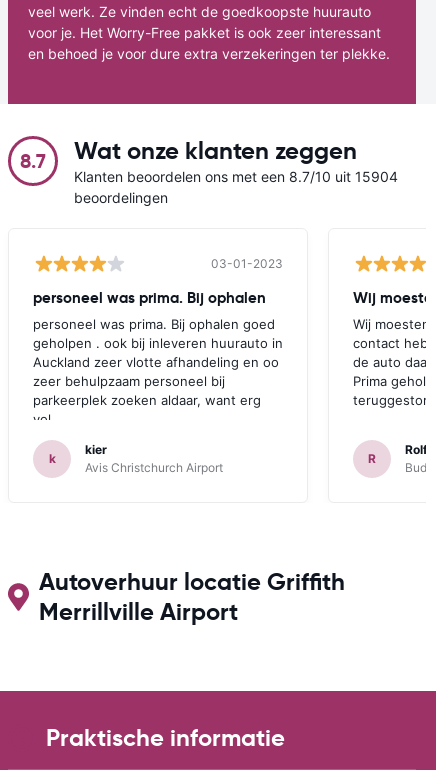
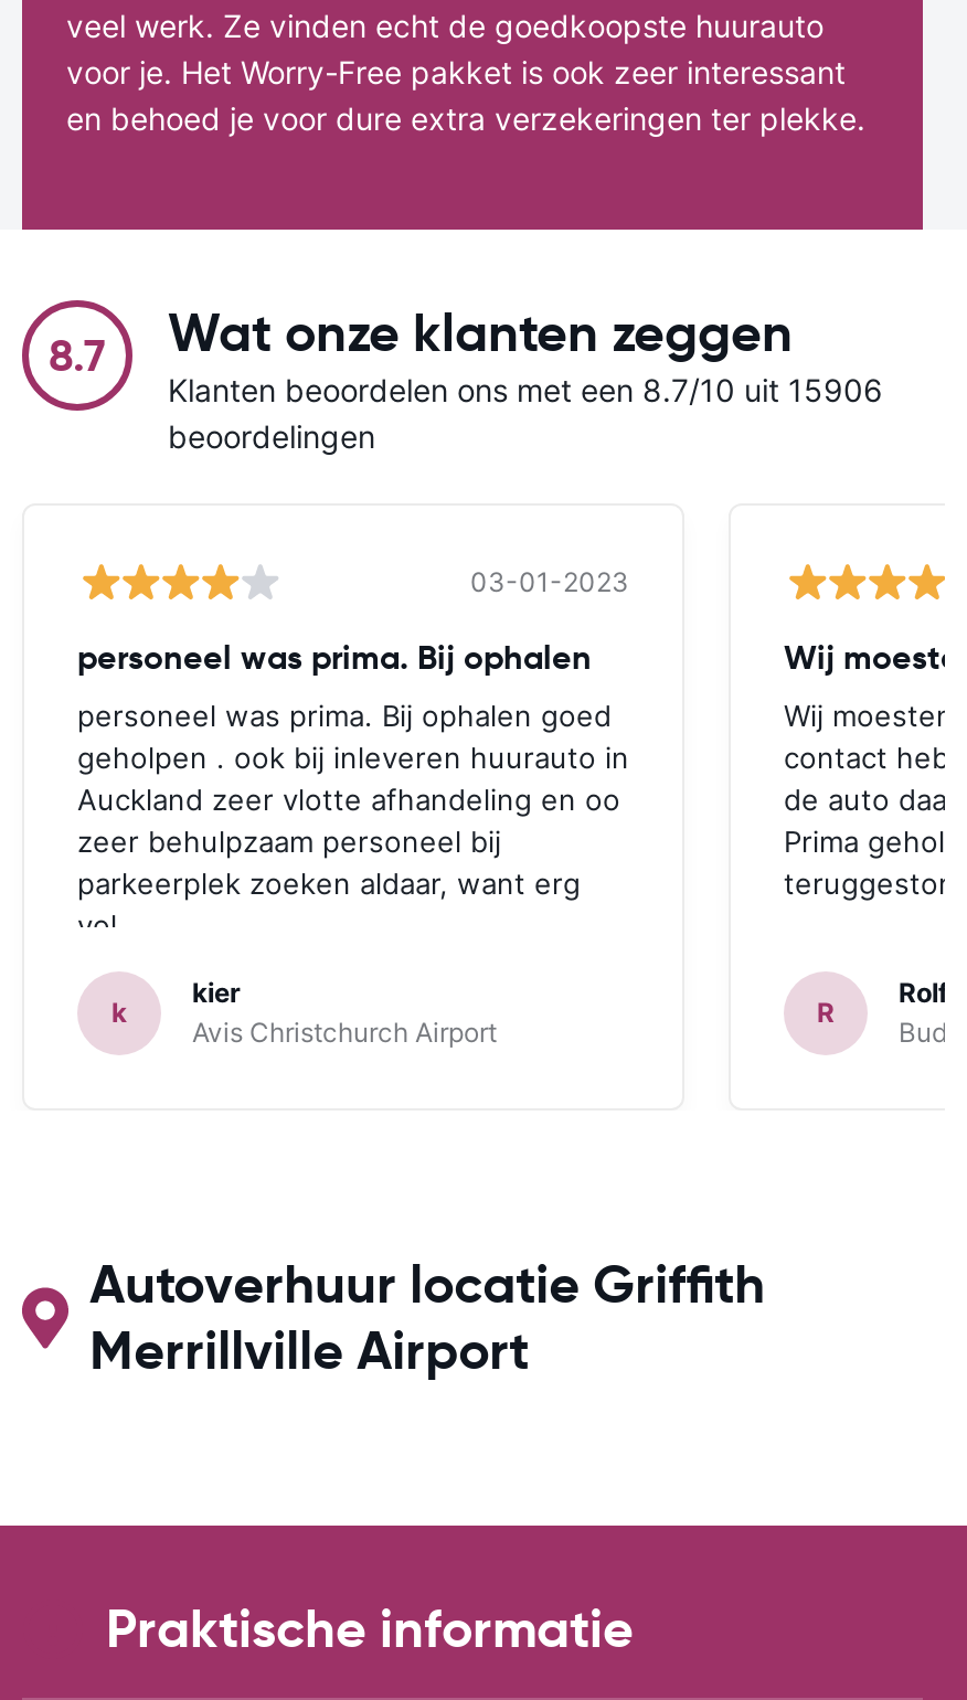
- Klanten beoordelen ons met een 8.7/10 uit 15904
+ Klanten beoordelen ons met een 8.7/10 uit 15906
